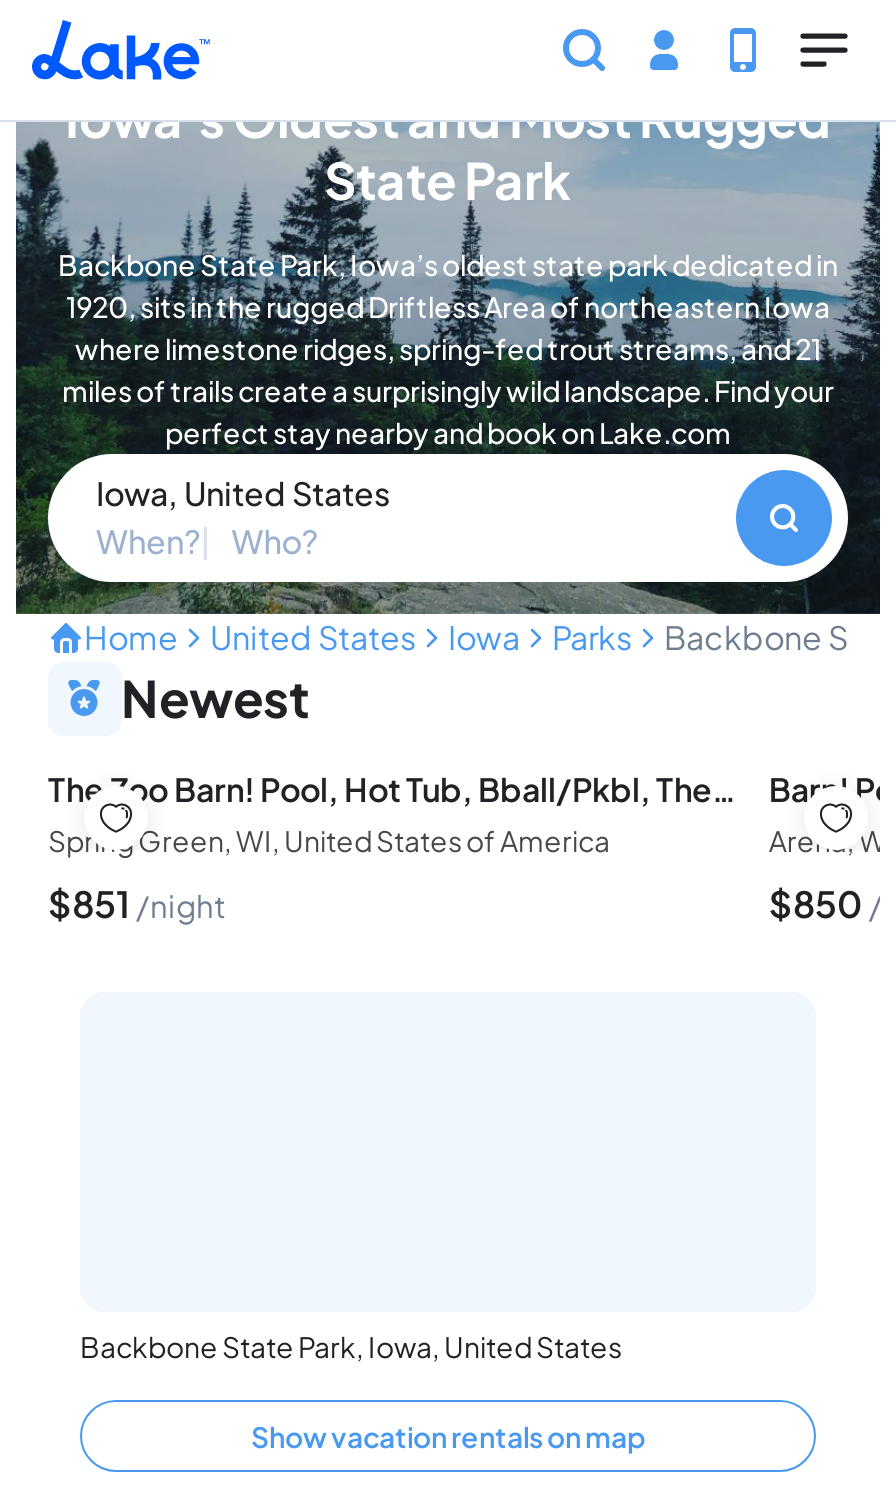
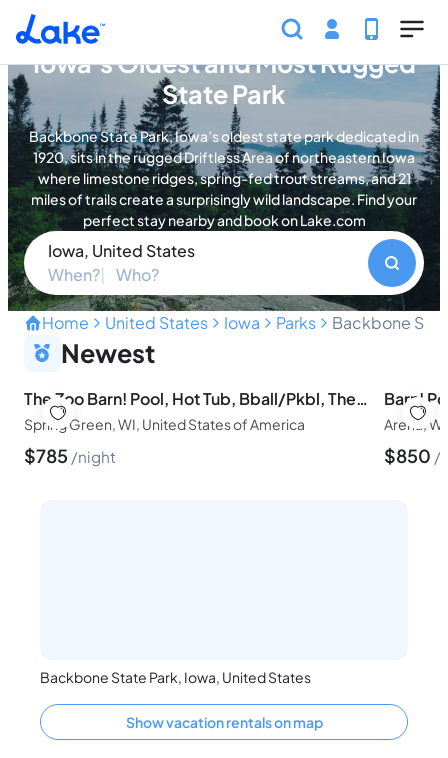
- $851 night
+ $785 night
